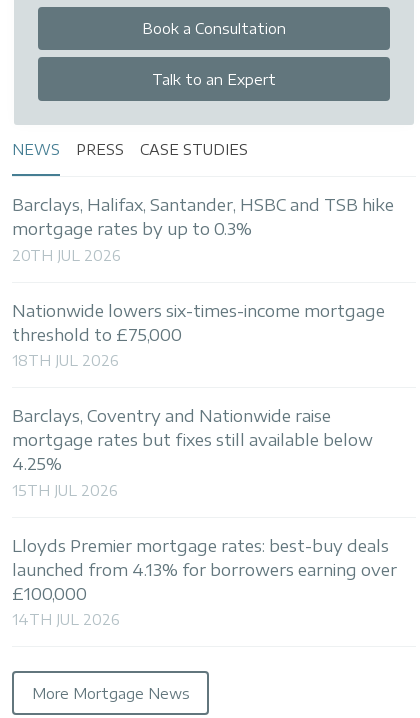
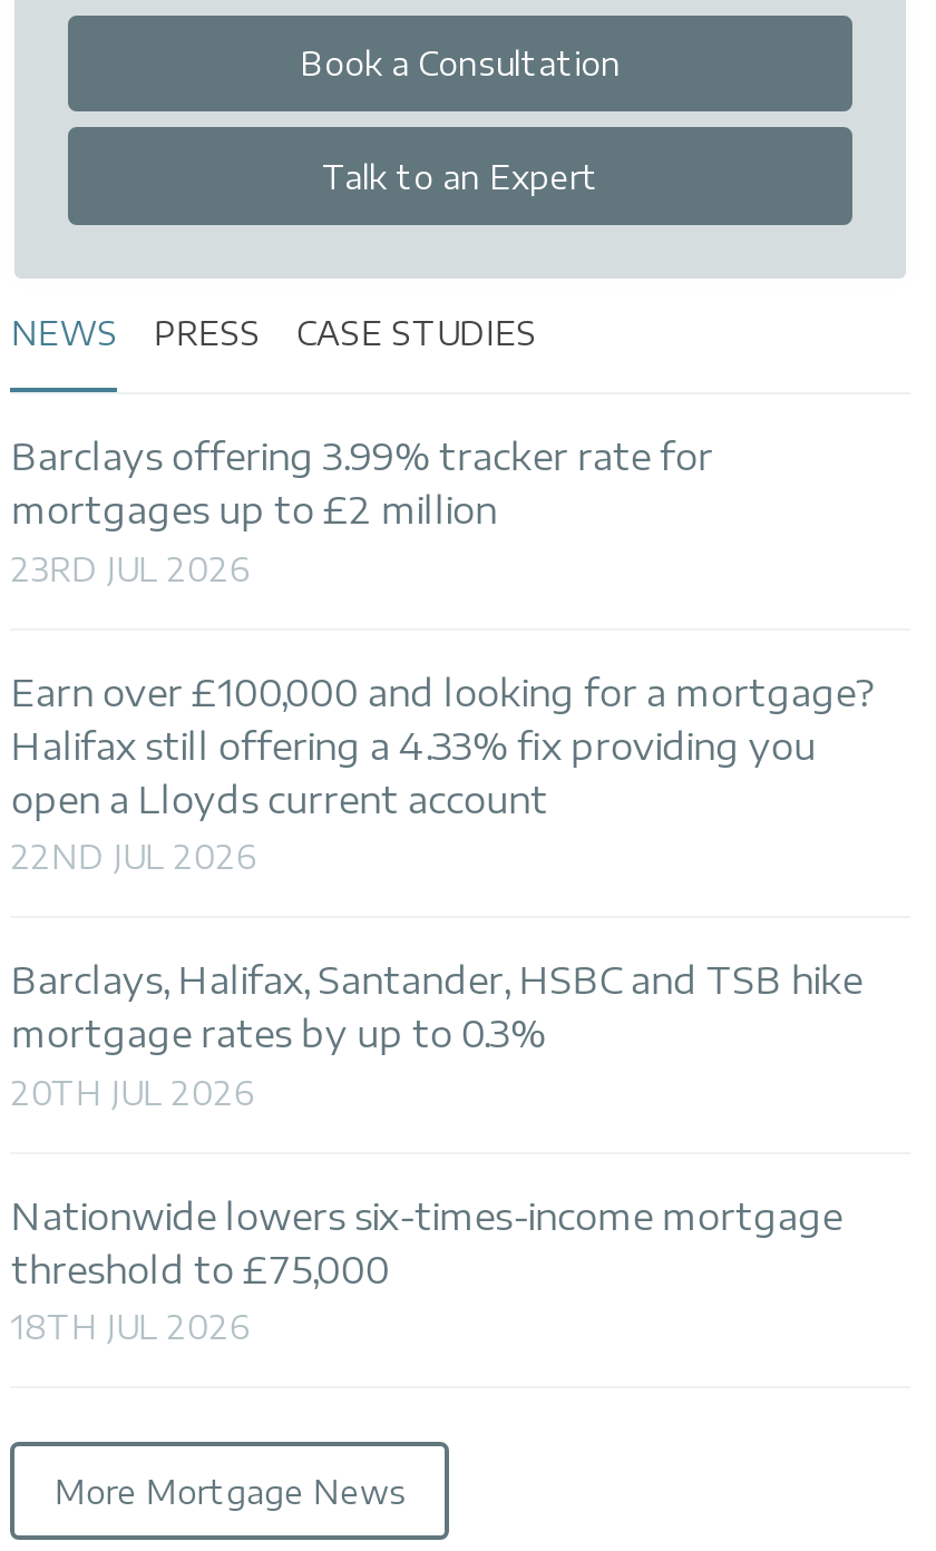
+ Barclays offering 3.99% tracker rate for
+ mortgages up to £2 million
+ 23RD JUL 2026
+ Earn over £100,000 and looking for a mortgage?
+ Halifax still offering a 4.33% fix providing you
+ open a Lloyds current account
+ 22ND JUL 2026

moved down: Barclays, Halifax, Santander, HSBC and TSB hike | mortgage rates by up to 0.3% | 20TH JUL 2026 | Nationwide lowers six-times-income mortgage | threshold to £75,000 | 18TH JUL 2026

- Barclays, Coventry and Nationwide raise
- mortgage rates but fixes still available below
- 4.25%
- 15TH JUL 2026
- Lloyds Premier mortgage rates: best-buy deals
- launched from 4.13% for borrowers earning over
- £100,000
- 14TH JUL 2026
